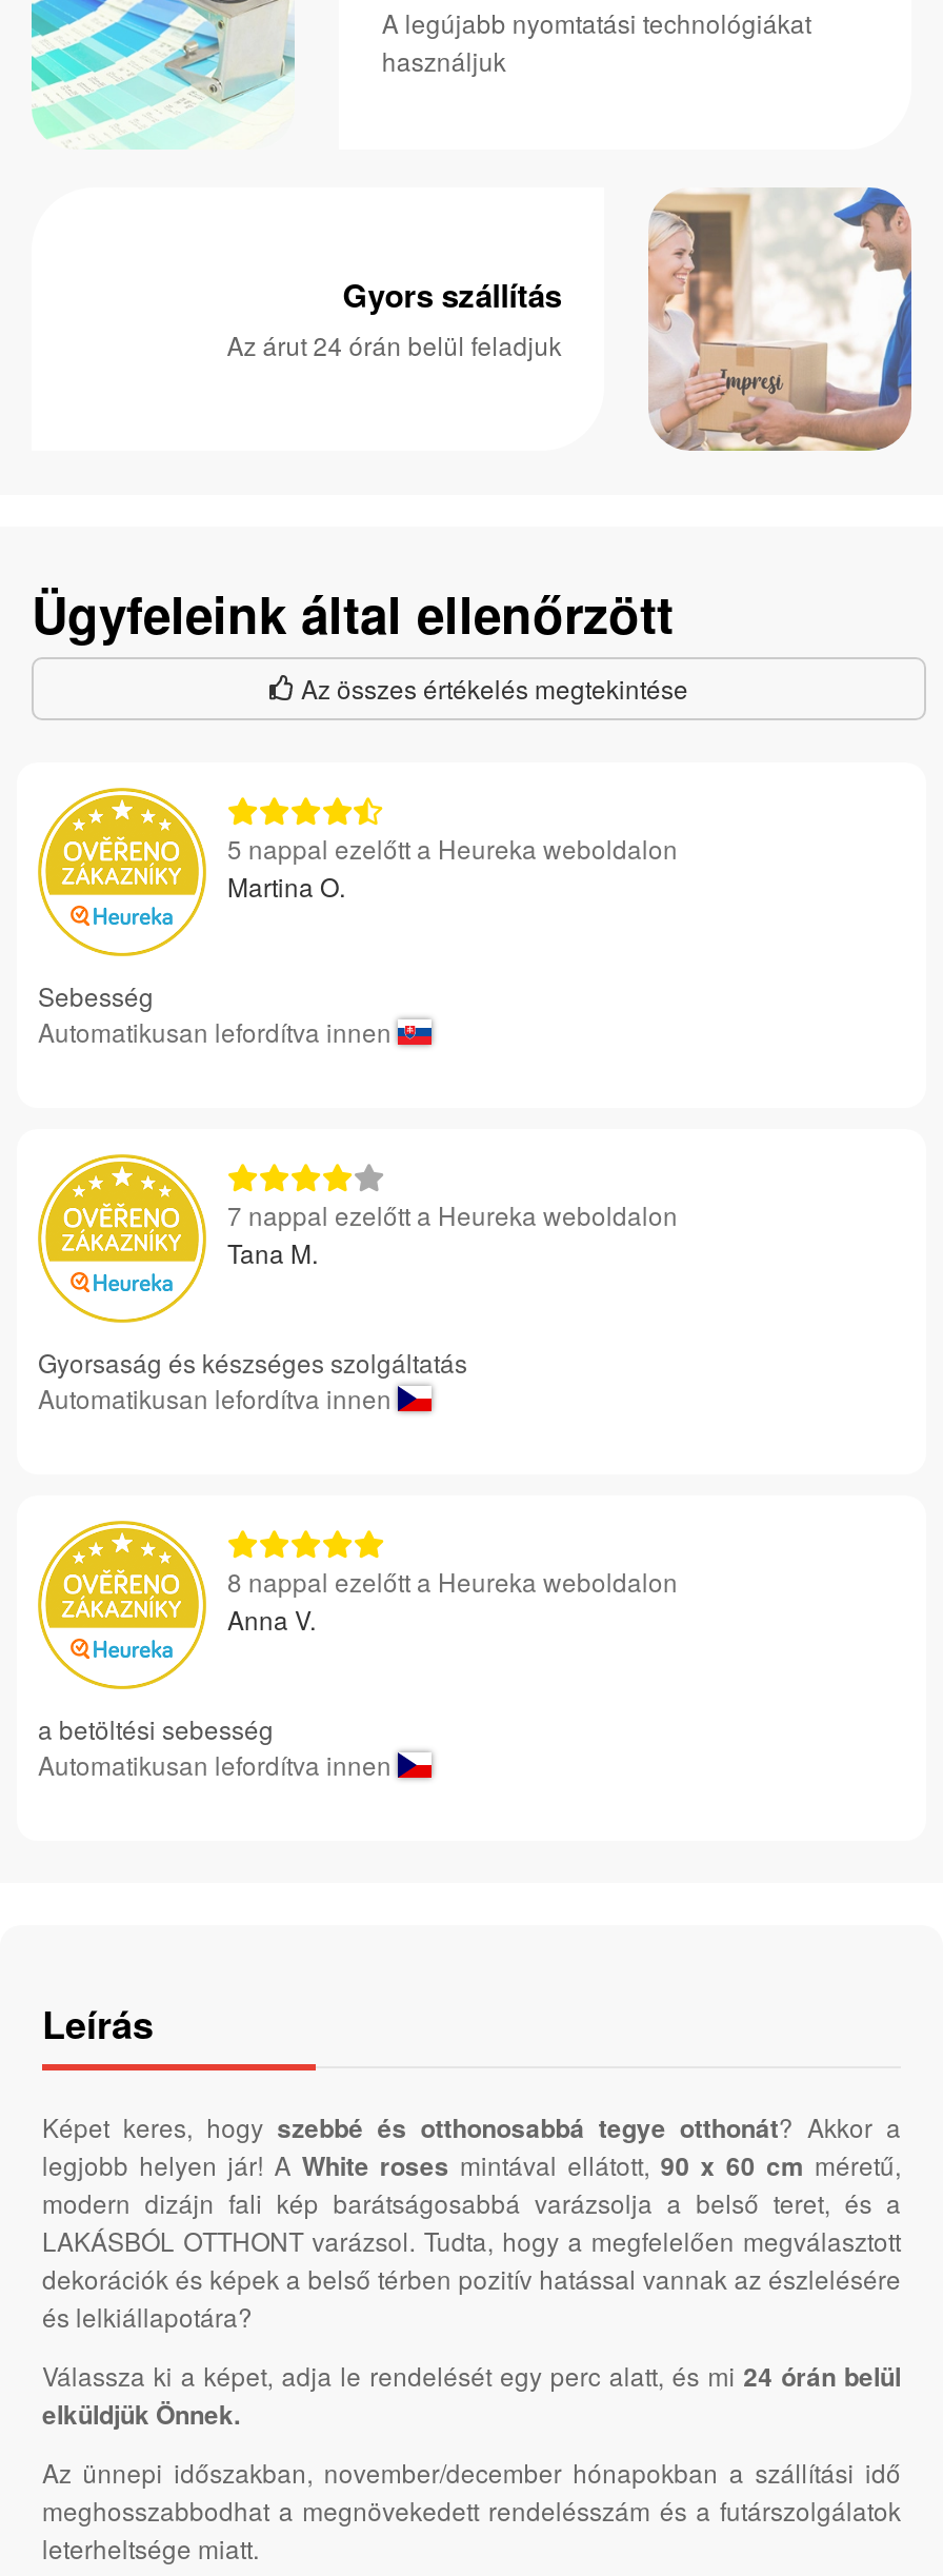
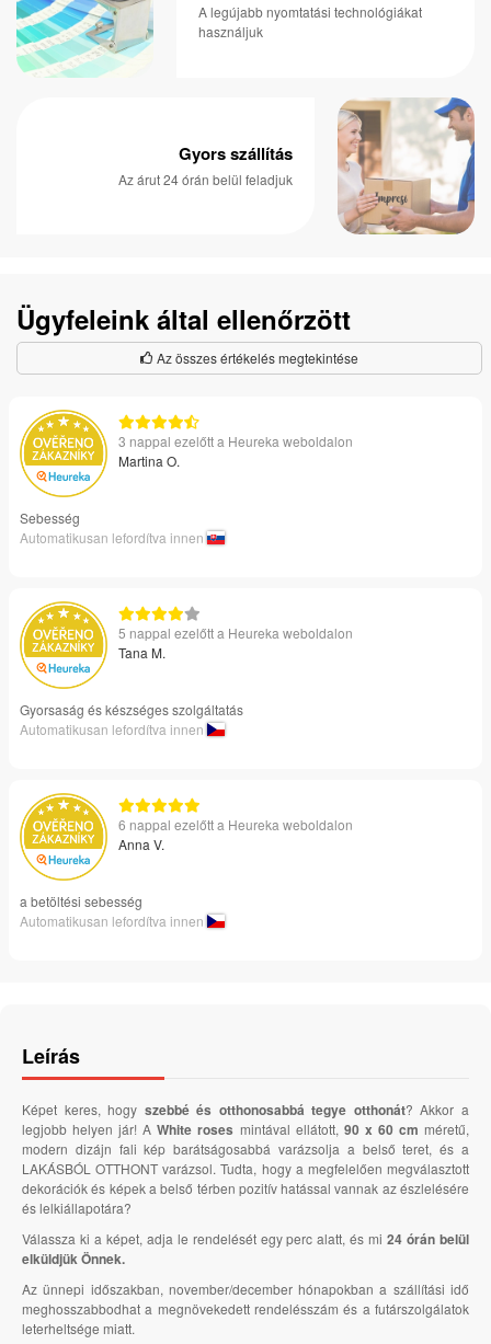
+ 3 nappal ezelőtt a Heureka weboldalon

moved down: 5 nappal ezelőtt a Heureka weboldalon

- 7 nappal ezelőtt a Heureka weboldalon

- 8 nappal ezelőtt a Heureka weboldalon
+ 6 nappal ezelőtt a Heureka weboldalon
